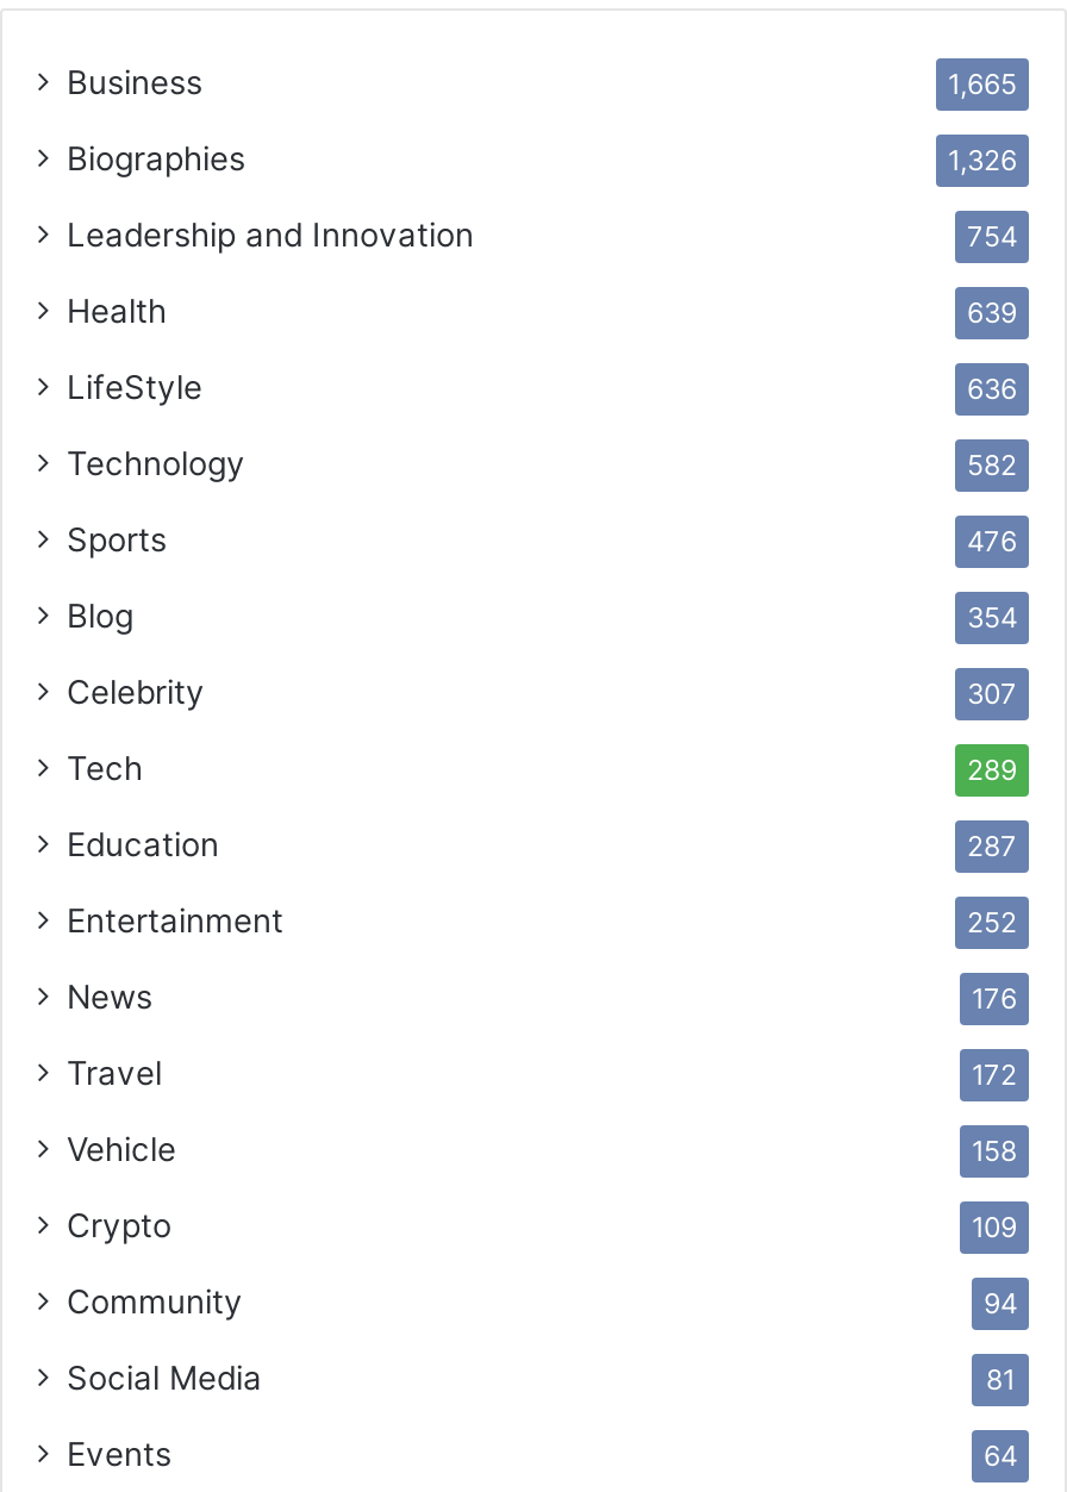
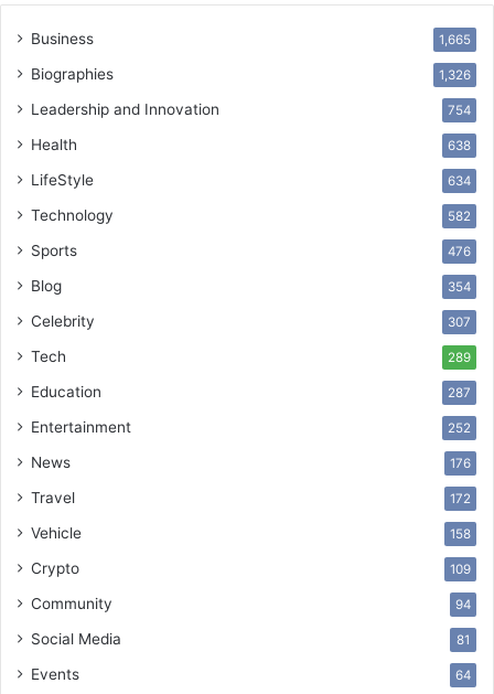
- 639
+ 638

- 636
+ 634
